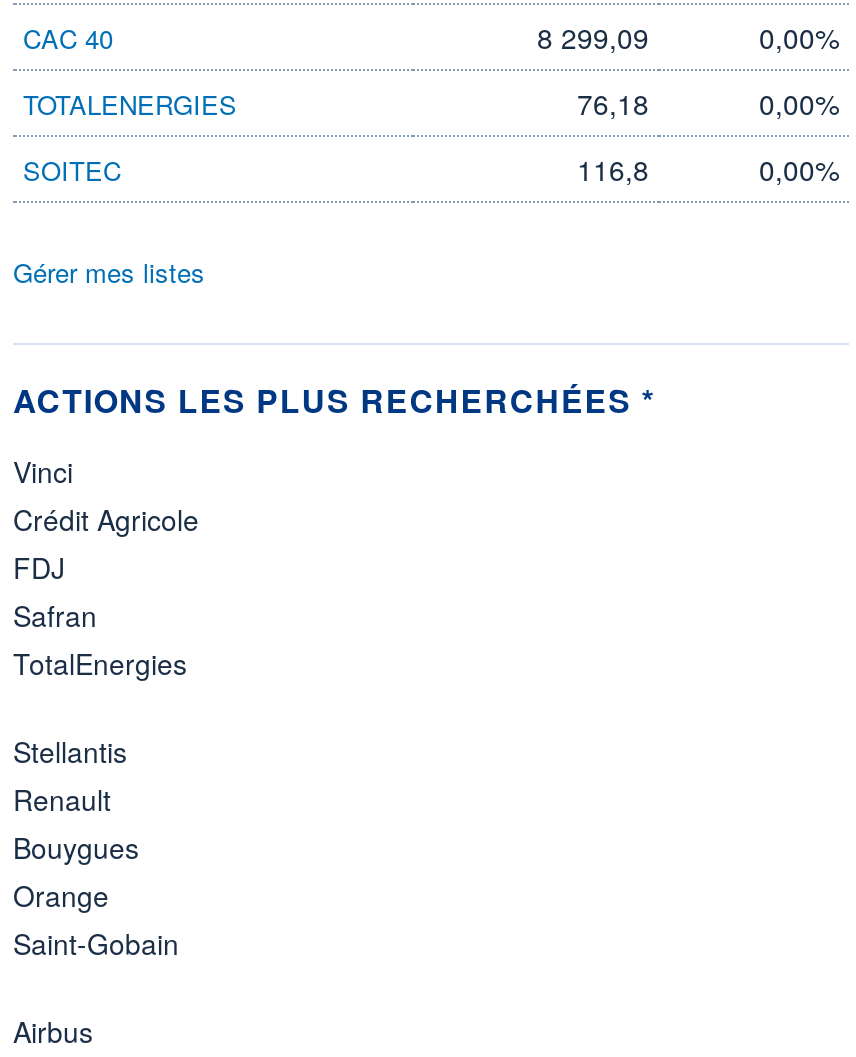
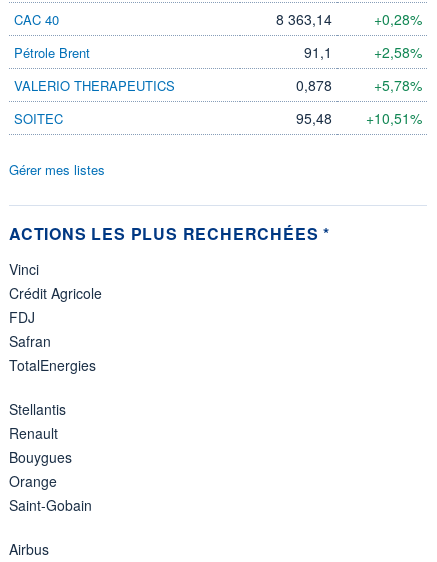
- 8 299,09
- 0,00%
- TOTALENERGIES
- 76,18
- 0,00%
+ 8 363,14
+ +0,28%
+ Pétrole Brent
+ 91,1
+ +2,58%
+ VALERIO THERAPEUTICS
+ 0,878
+ +5,78%

- 116,8
+ 95,48

- 0,00%
+ +10,51%
